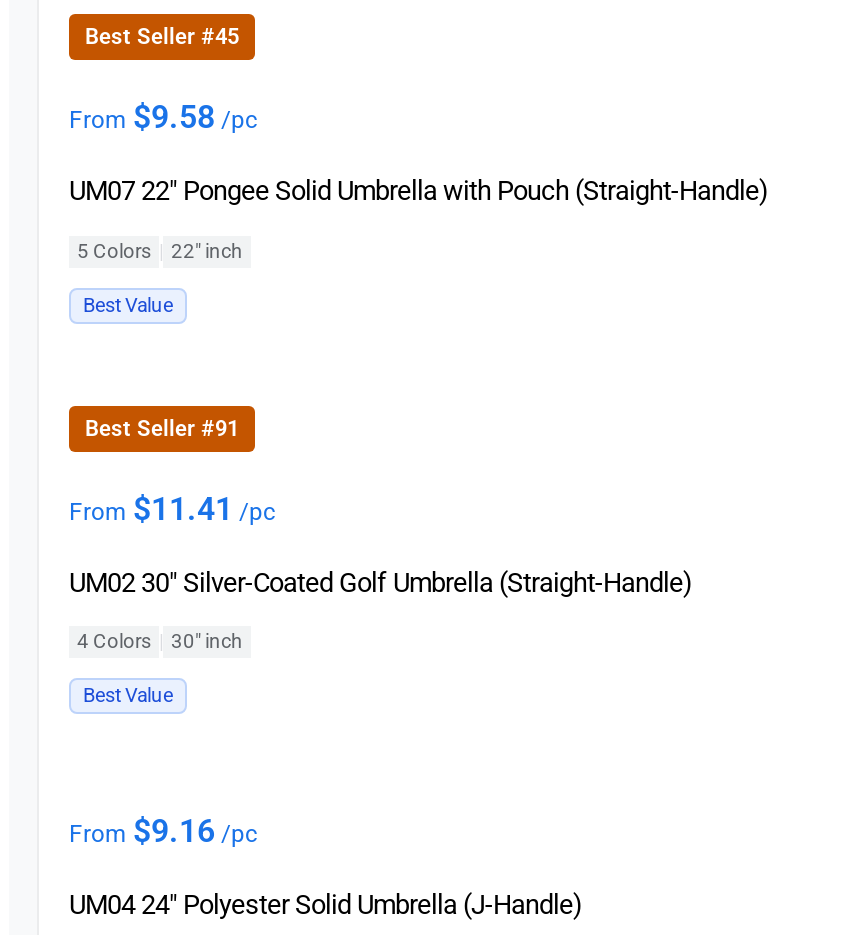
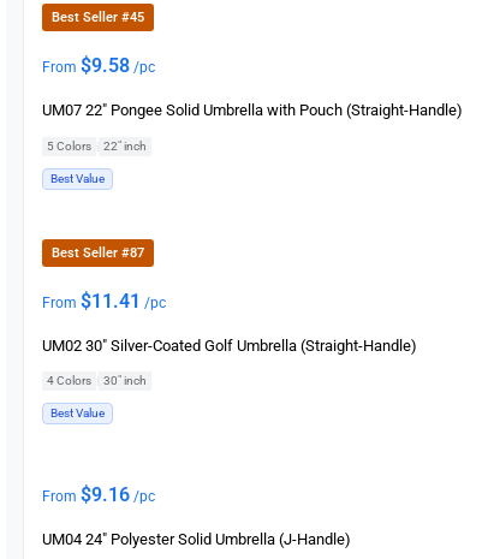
- Best Seller #91
+ Best Seller #87
